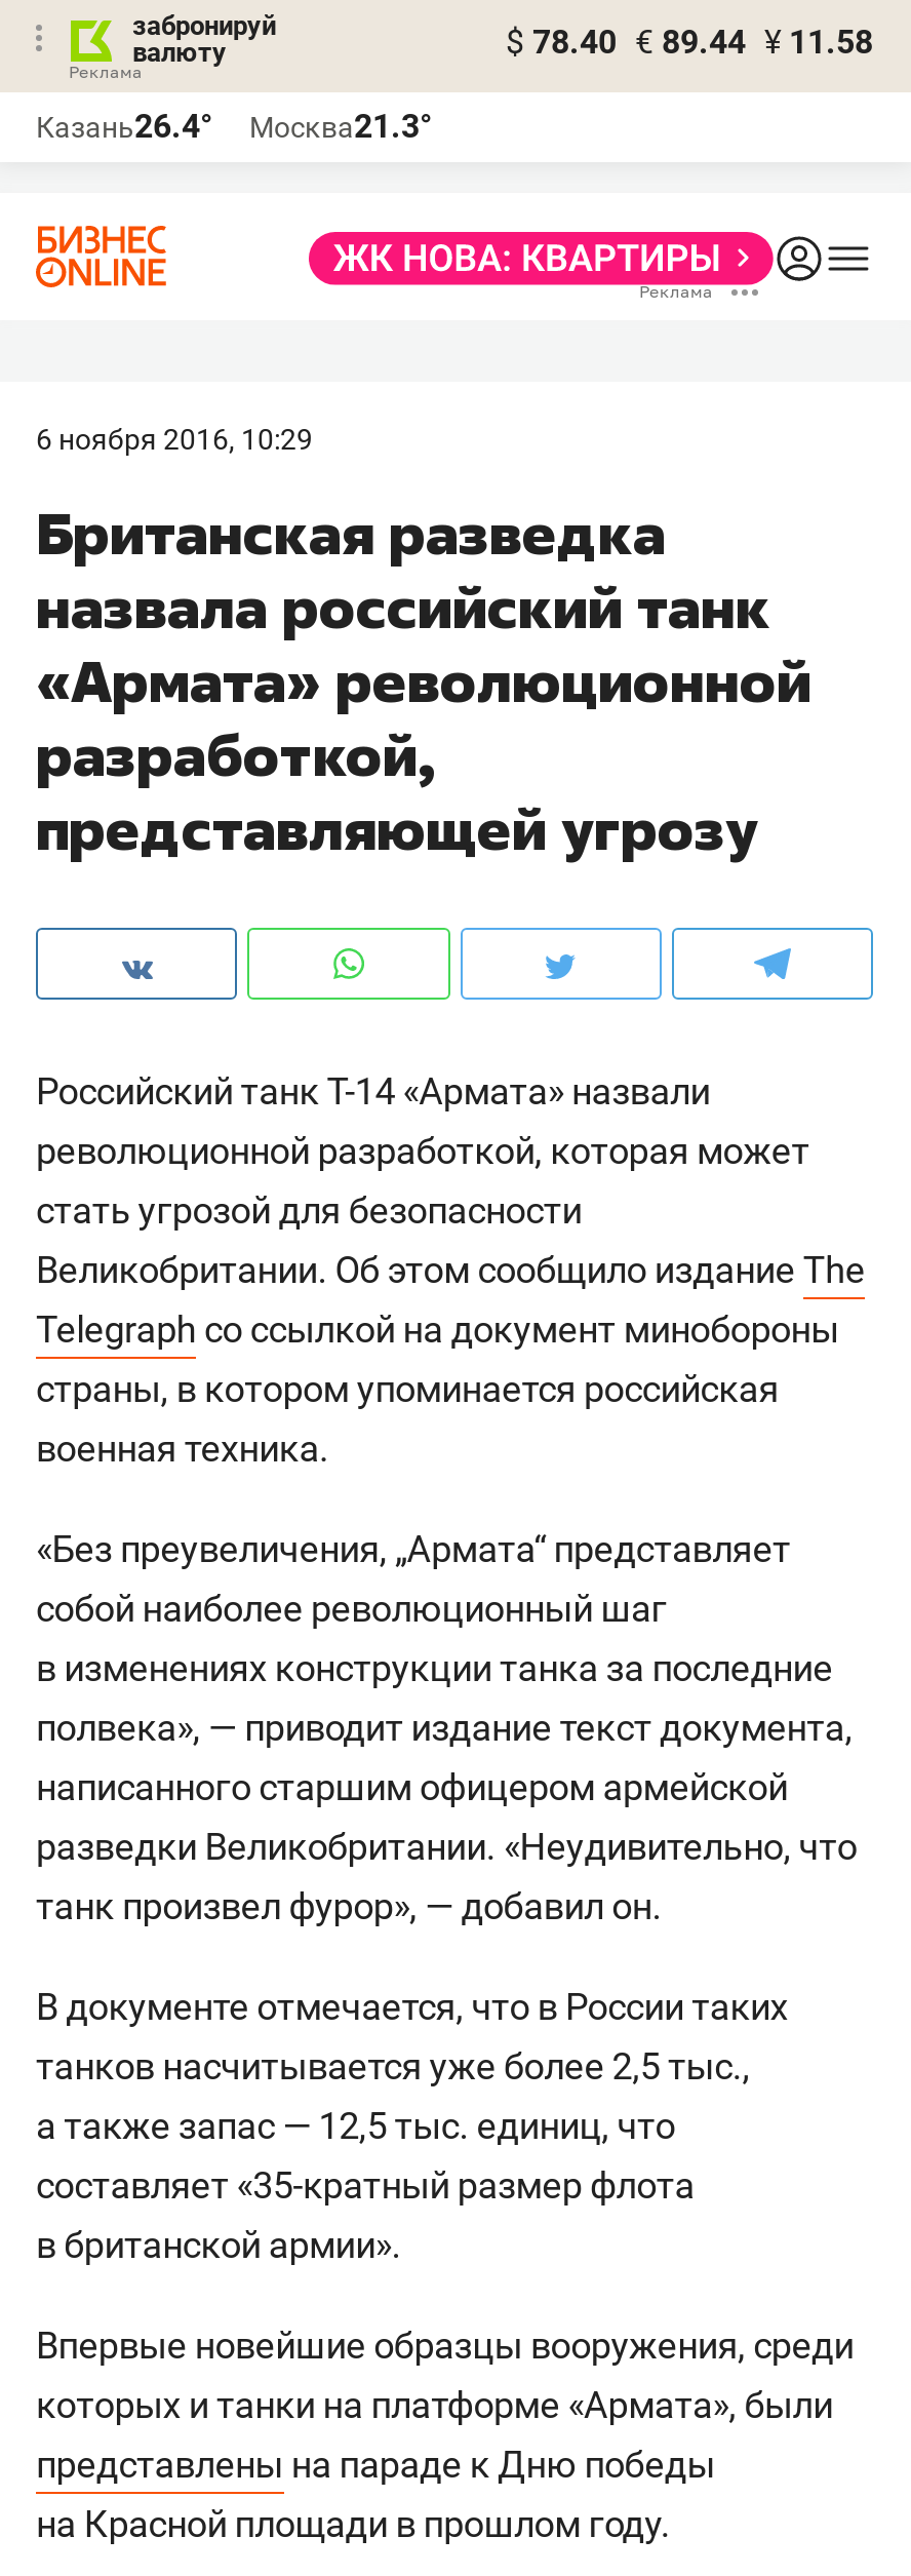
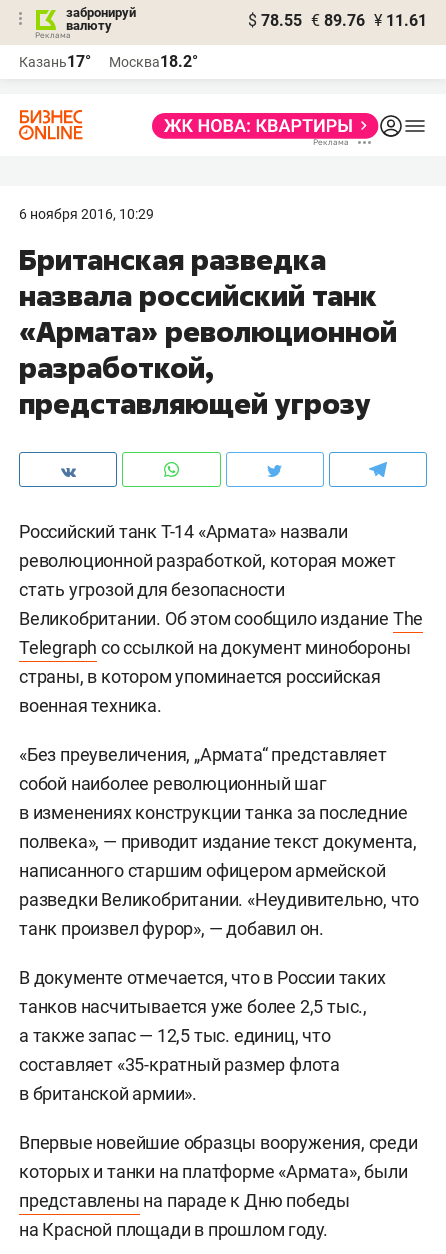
- $ 78.40 € 89.44 ¥ 11.58
+ $ 78.55 € 89.76 ¥ 11.61

- Казань26.4°
+ Казань17°

- Москва21.3°
+ Москва18.2°
